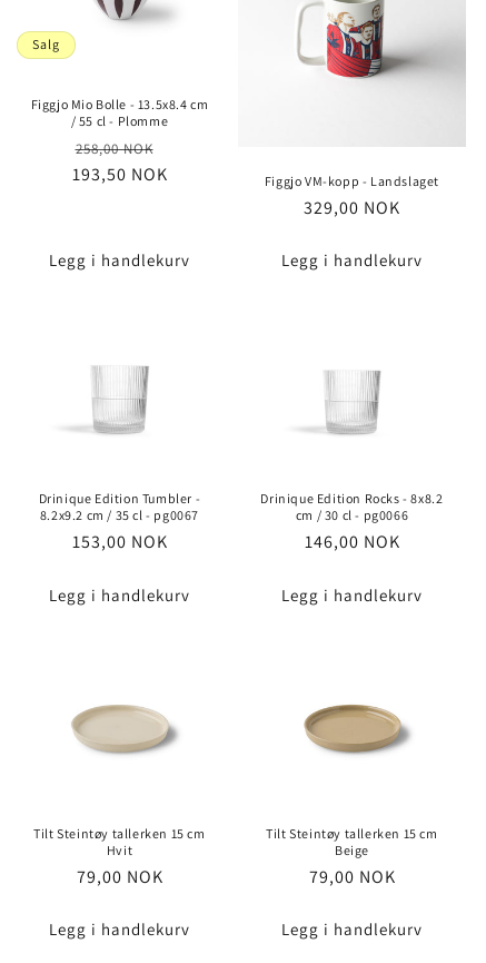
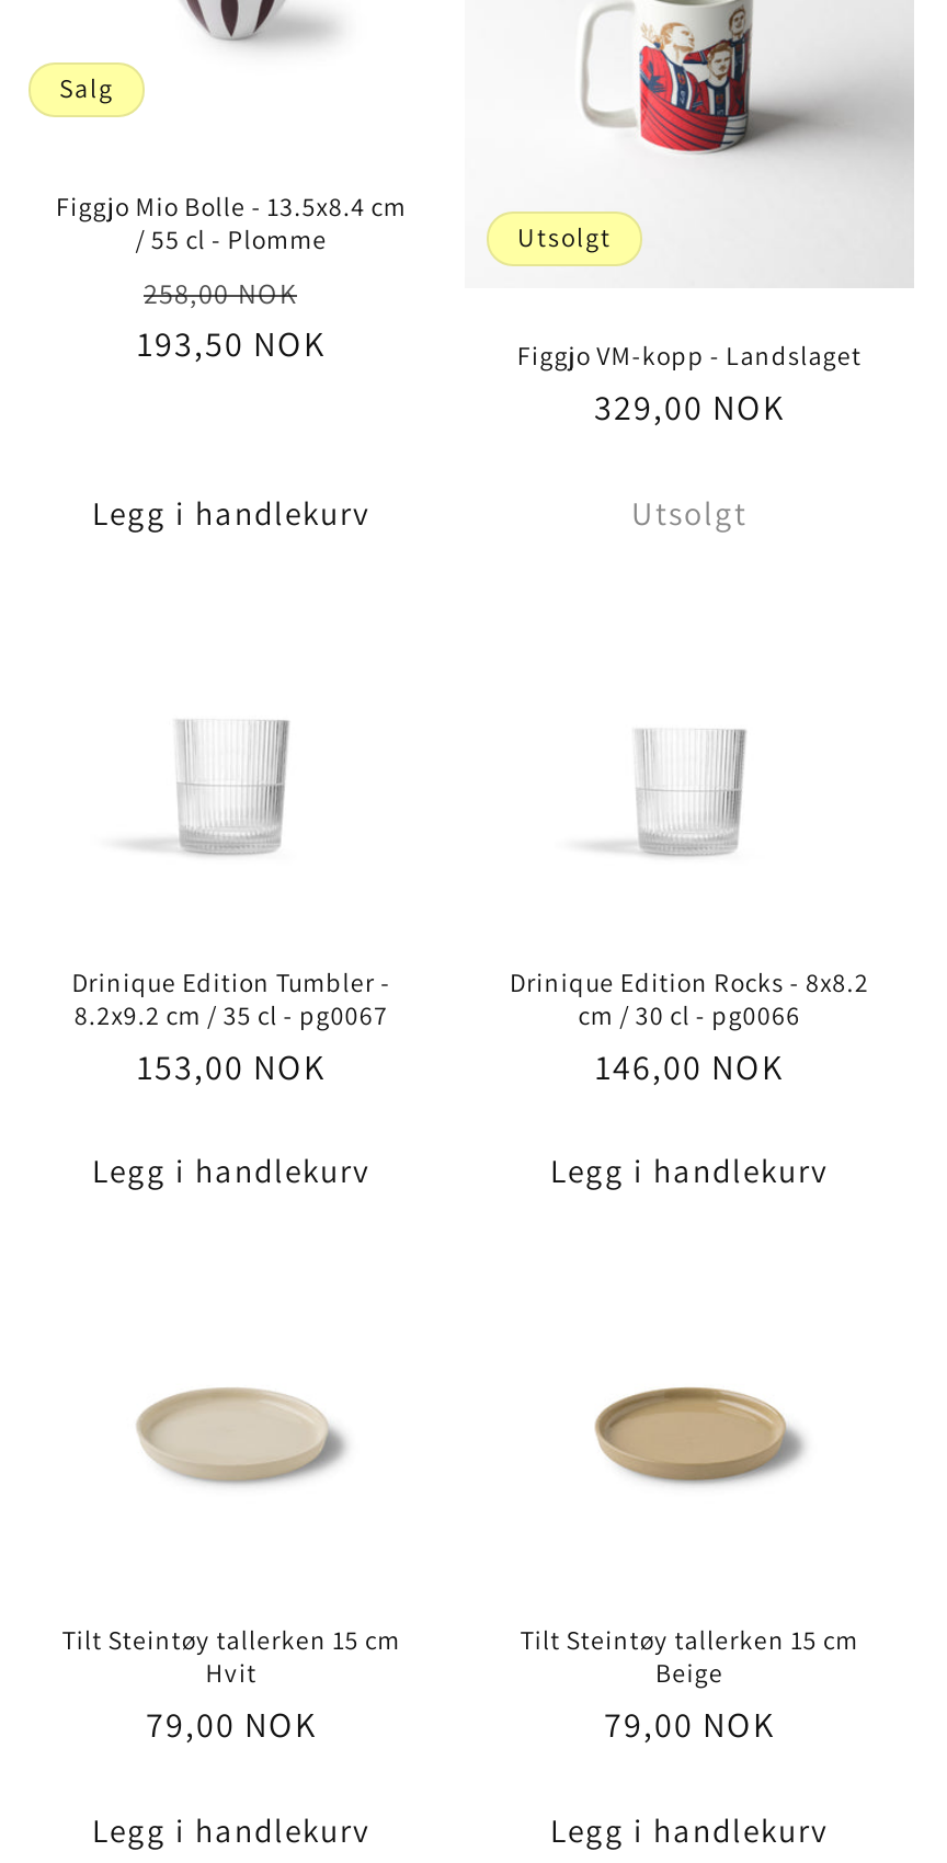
+ Utsolgt

- Legg i handlekurv
+ Utsolgt
